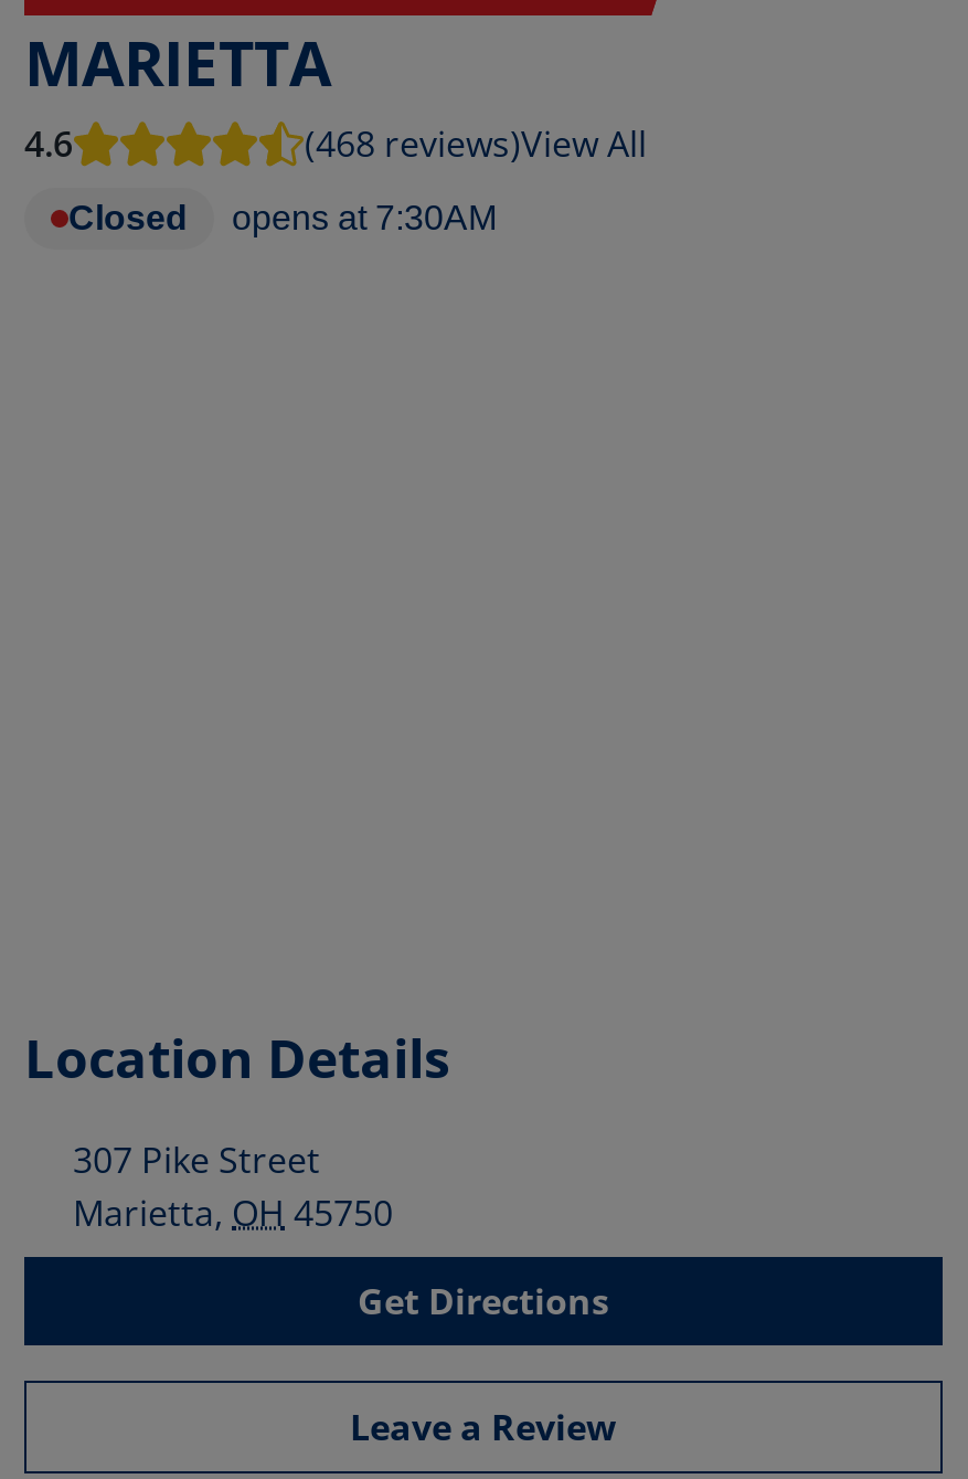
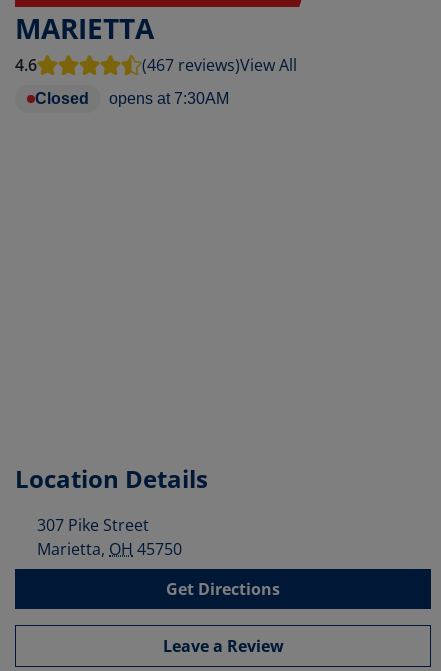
- (468 reviews)View All
+ (467 reviews)View All
